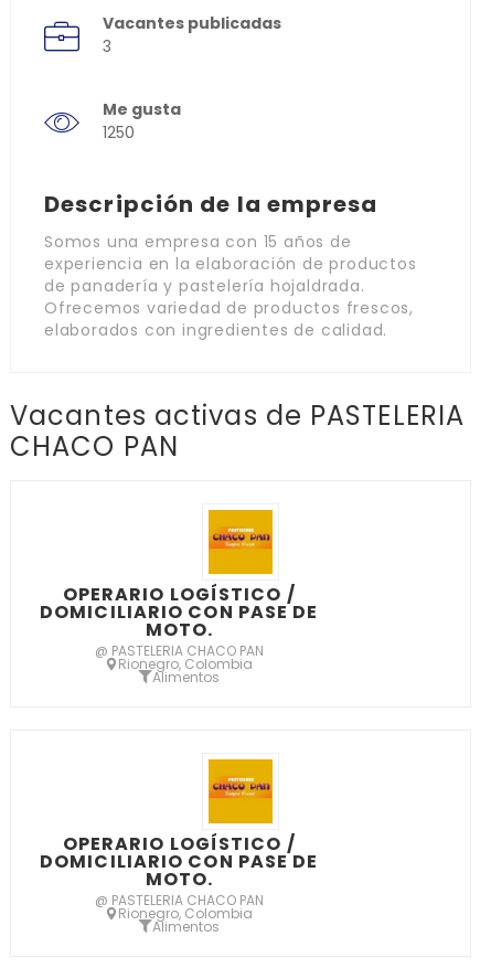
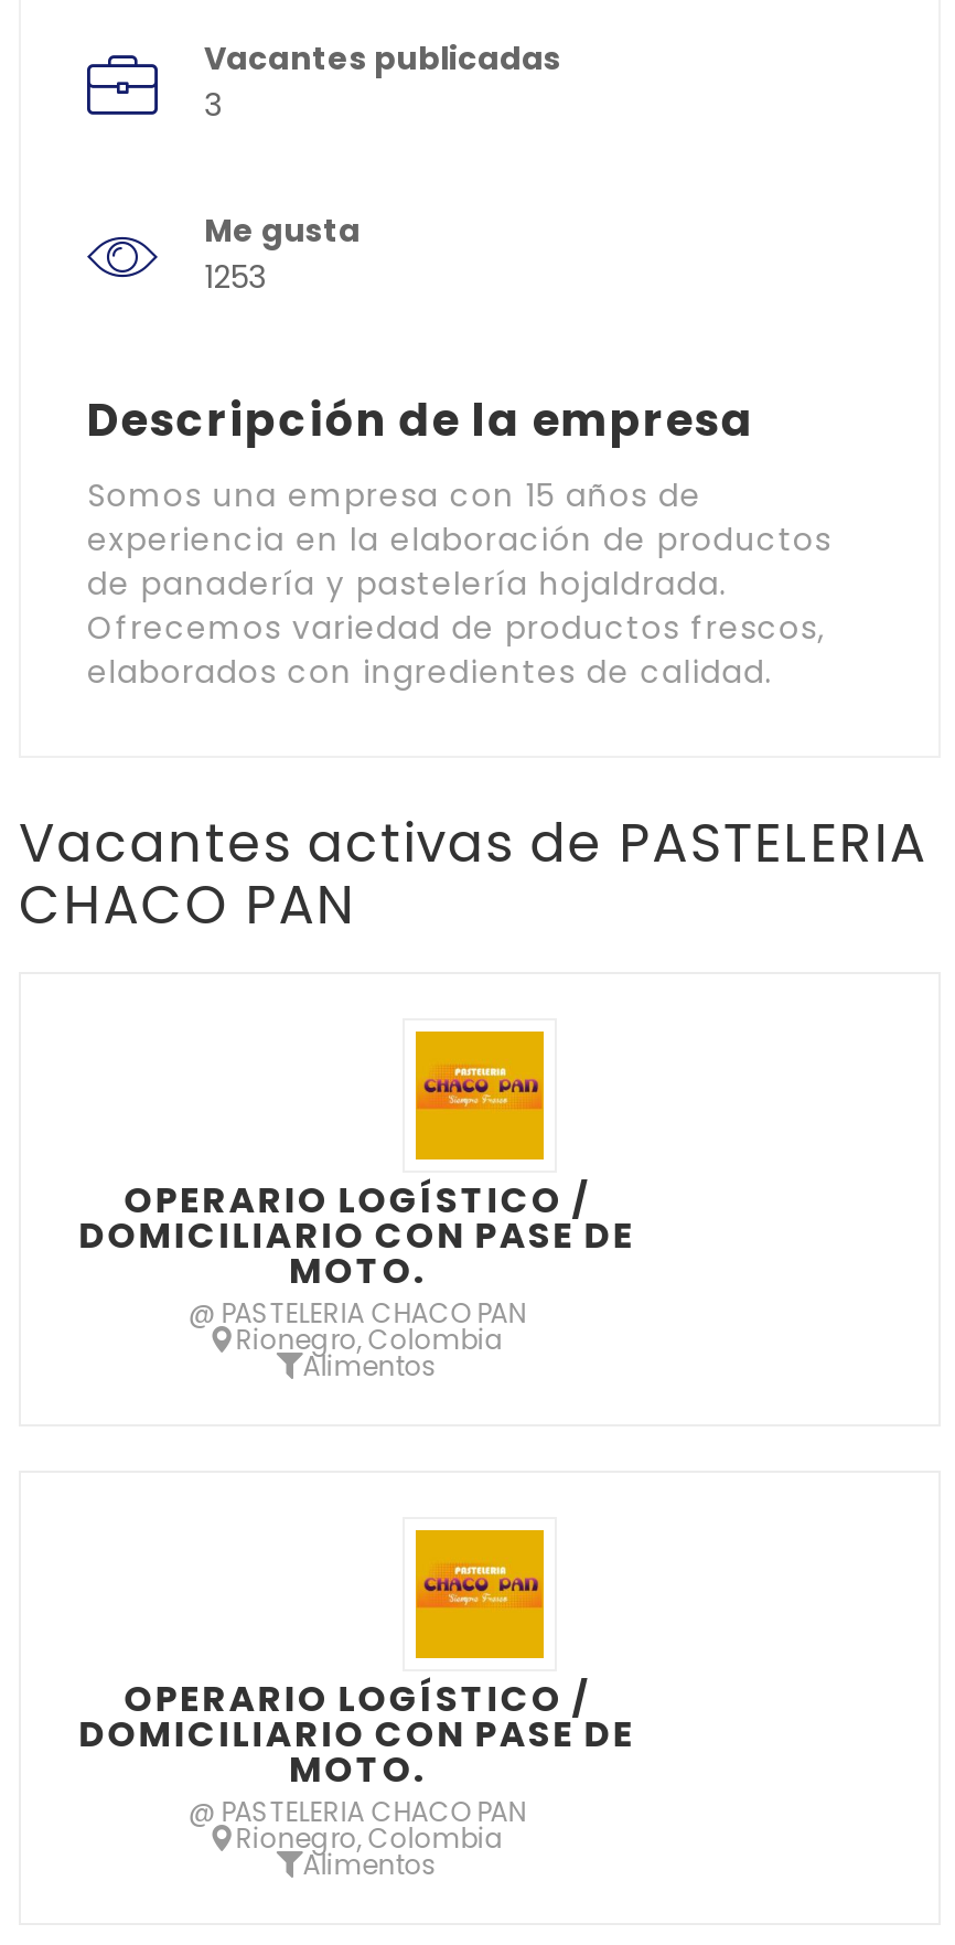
- 1250
+ 1253
